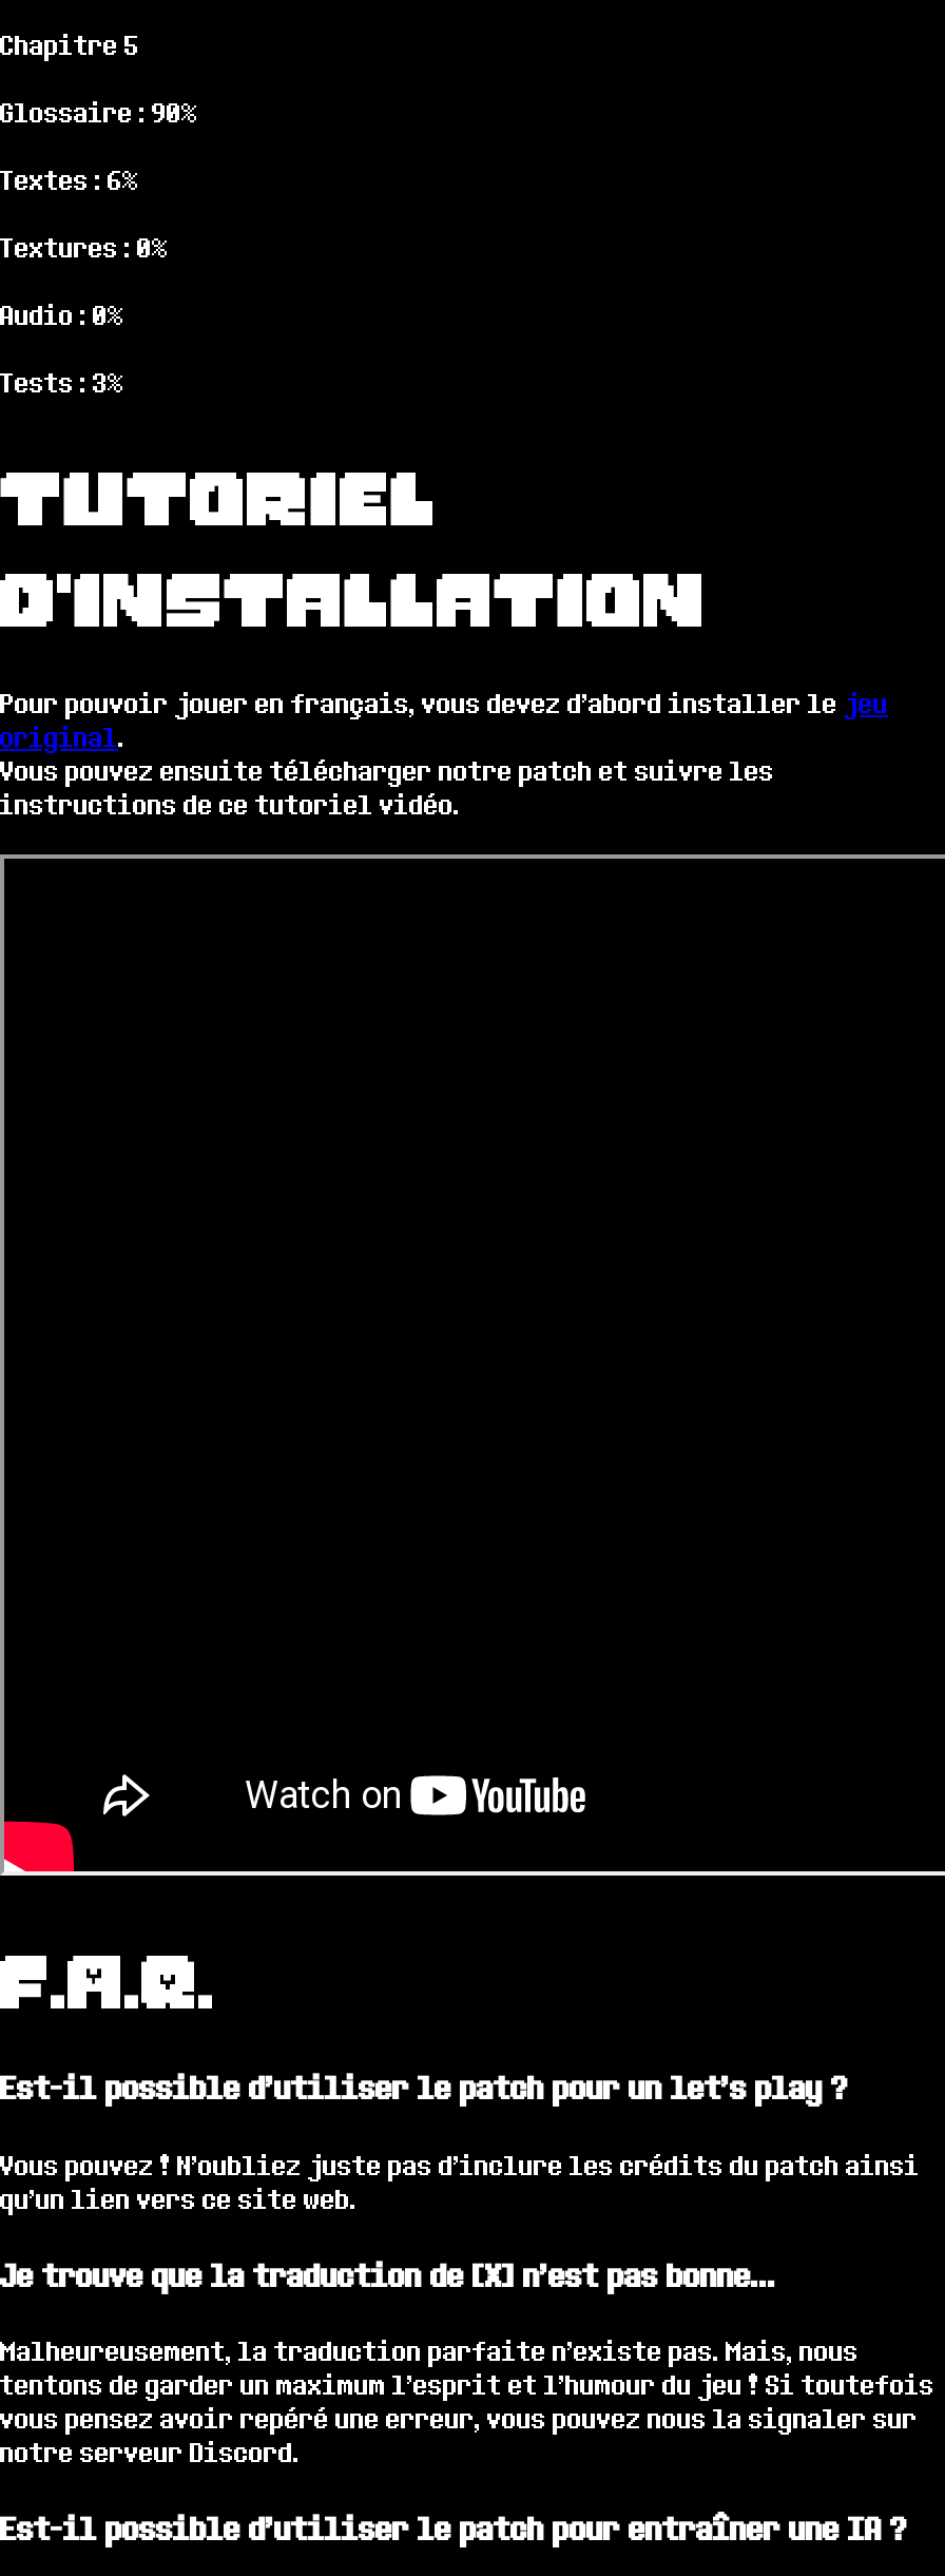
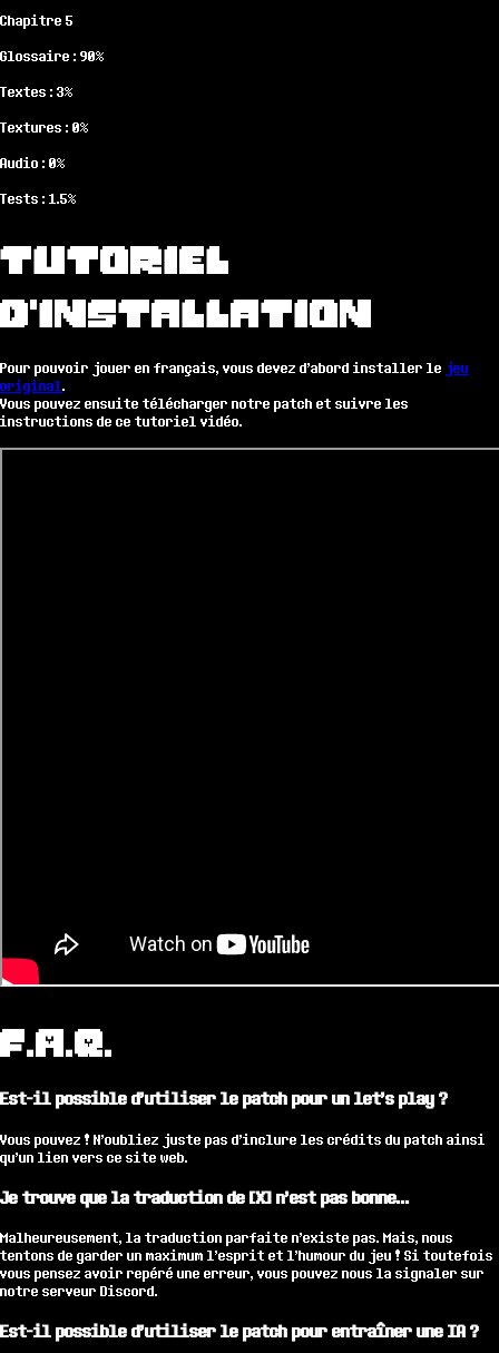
- Textes : 6%
+ Textes : 3%

- Tests : 3%
+ Tests : 1.5%
